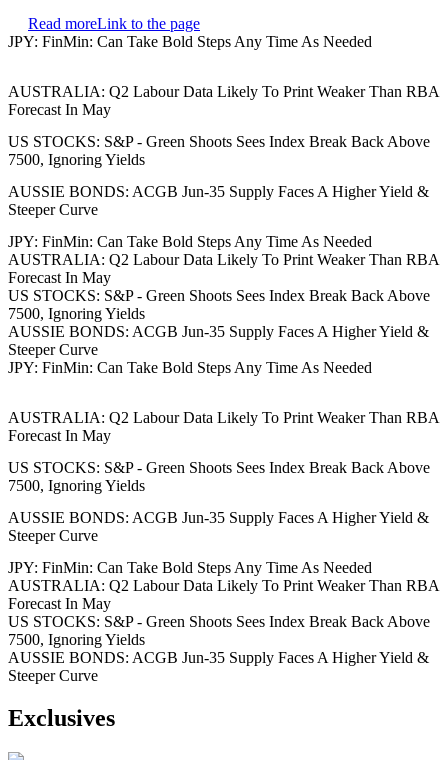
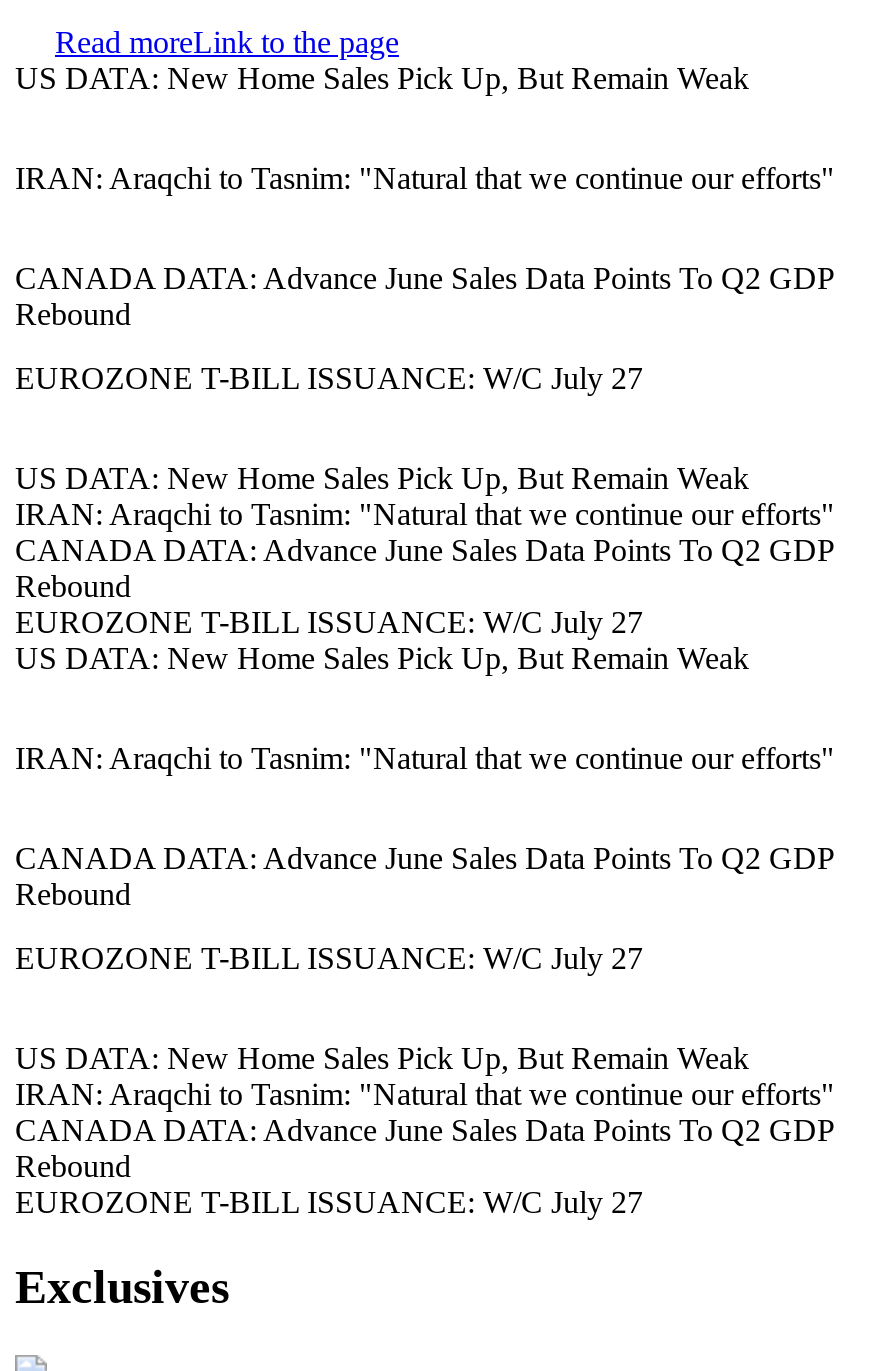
- JPY: FinMin: Can Take Bold Steps Any Time As Needed
+ US DATA: New Home Sales Pick Up, But Remain Weak

- AUSTRALIA: Q2 Labour Data Likely To Print Weaker Than RBA
- Forecast In May
+ IRAN: Araqchi to Tasnim: "Natural that we continue our efforts"

- US STOCKS: S&P - Green Shoots Sees Index Break Back Above
- 7500, Ignoring Yields
+ CANADA DATA: Advance June Sales Data Points To Q2 GDP
+ Rebound

- AUSSIE BONDS: ACGB Jun-35 Supply Faces A Higher Yield &
- Steeper Curve
+ EUROZONE T-BILL ISSUANCE: W/C July 27

- JPY: FinMin: Can Take Bold Steps Any Time As Needed
- AUSTRALIA: Q2 Labour Data Likely To Print Weaker Than RBA
- Forecast In May
- US STOCKS: S&P - Green Shoots Sees Index Break Back Above
- 7500, Ignoring Yields
- AUSSIE BONDS: ACGB Jun-35 Supply Faces A Higher Yield &
- Steeper Curve
- JPY: FinMin: Can Take Bold Steps Any Time As Needed
+ US DATA: New Home Sales Pick Up, But Remain Weak
+ IRAN: Araqchi to Tasnim: "Natural that we continue our efforts"
+ CANADA DATA: Advance June Sales Data Points To Q2 GDP
+ Rebound
+ EUROZONE T-BILL ISSUANCE: W/C July 27
+ US DATA: New Home Sales Pick Up, But Remain Weak

- AUSTRALIA: Q2 Labour Data Likely To Print Weaker Than RBA
- Forecast In May
+ IRAN: Araqchi to Tasnim: "Natural that we continue our efforts"

- US STOCKS: S&P - Green Shoots Sees Index Break Back Above
- 7500, Ignoring Yields
+ CANADA DATA: Advance June Sales Data Points To Q2 GDP
+ Rebound

- AUSSIE BONDS: ACGB Jun-35 Supply Faces A Higher Yield &
- Steeper Curve
+ EUROZONE T-BILL ISSUANCE: W/C July 27

- JPY: FinMin: Can Take Bold Steps Any Time As Needed
- AUSTRALIA: Q2 Labour Data Likely To Print Weaker Than RBA
- Forecast In May
- US STOCKS: S&P - Green Shoots Sees Index Break Back Above
- 7500, Ignoring Yields
- AUSSIE BONDS: ACGB Jun-35 Supply Faces A Higher Yield &
- Steeper Curve
+ US DATA: New Home Sales Pick Up, But Remain Weak
+ IRAN: Araqchi to Tasnim: "Natural that we continue our efforts"
+ CANADA DATA: Advance June Sales Data Points To Q2 GDP
+ Rebound
+ EUROZONE T-BILL ISSUANCE: W/C July 27
